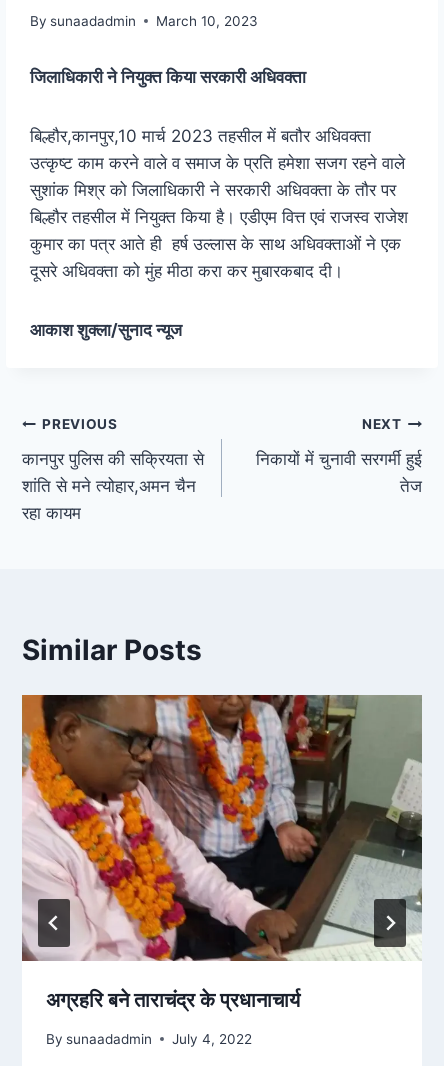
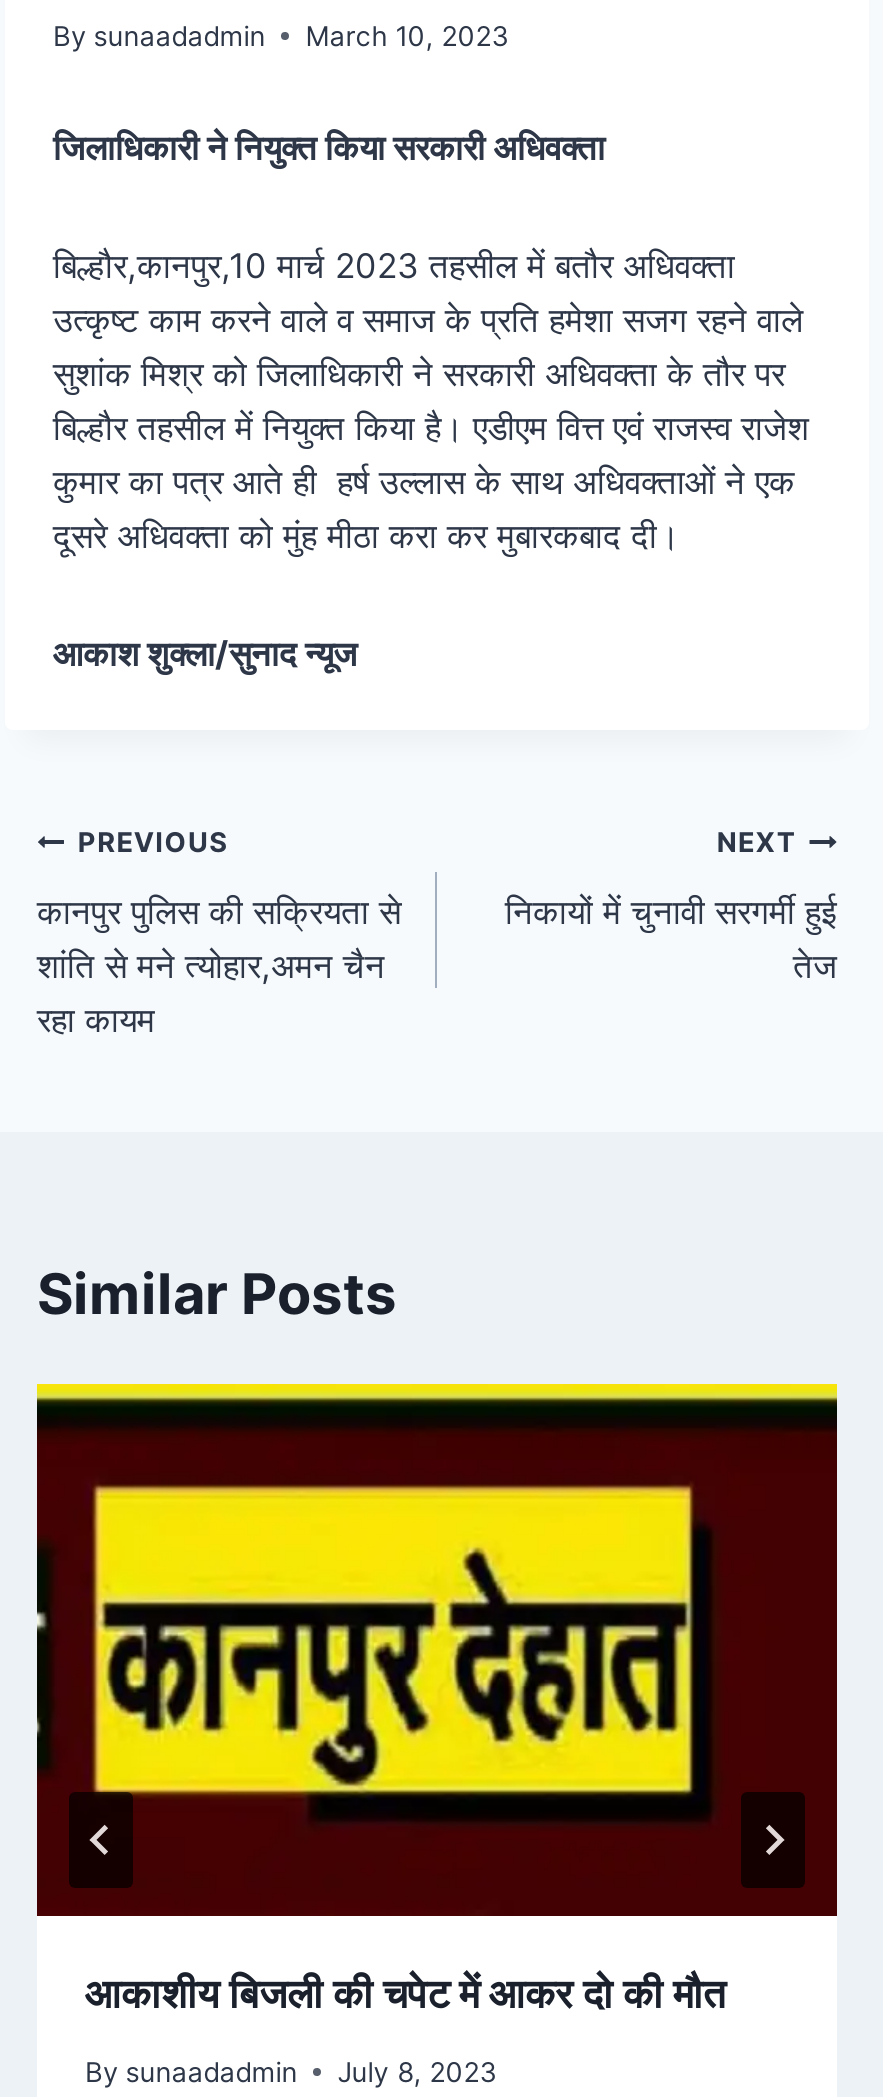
- [image]
- अग्रहरि बने ताराचंद्र के प्रधानाचार्य
+ [image]
+ आकाशीय बिजली की चपेट में आकर दो की मौत

- By sunaadadmin July 4, 2022
+ By sunaadadmin July 8, 2023
